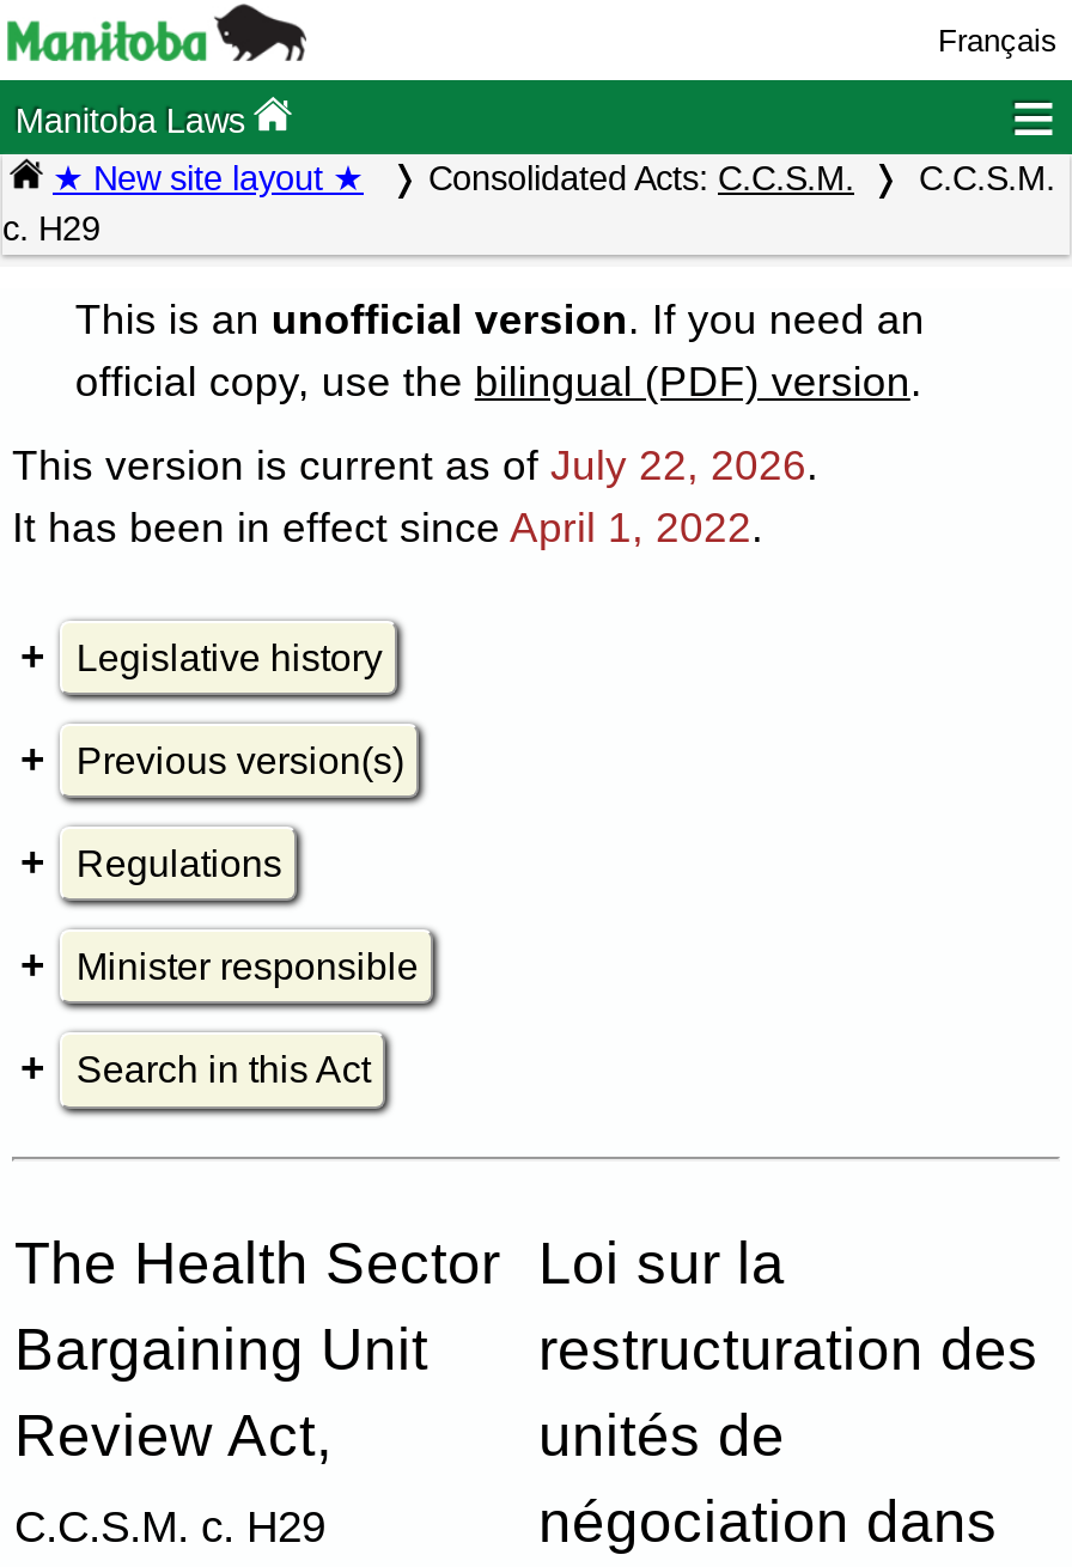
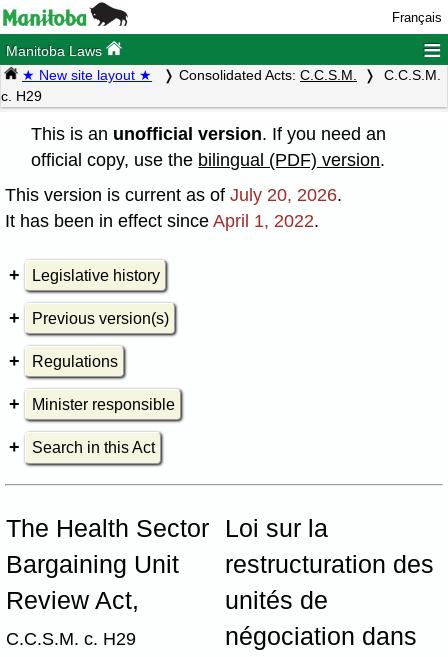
- This version is current as of July 22, 2026.
+ This version is current as of July 20, 2026.
